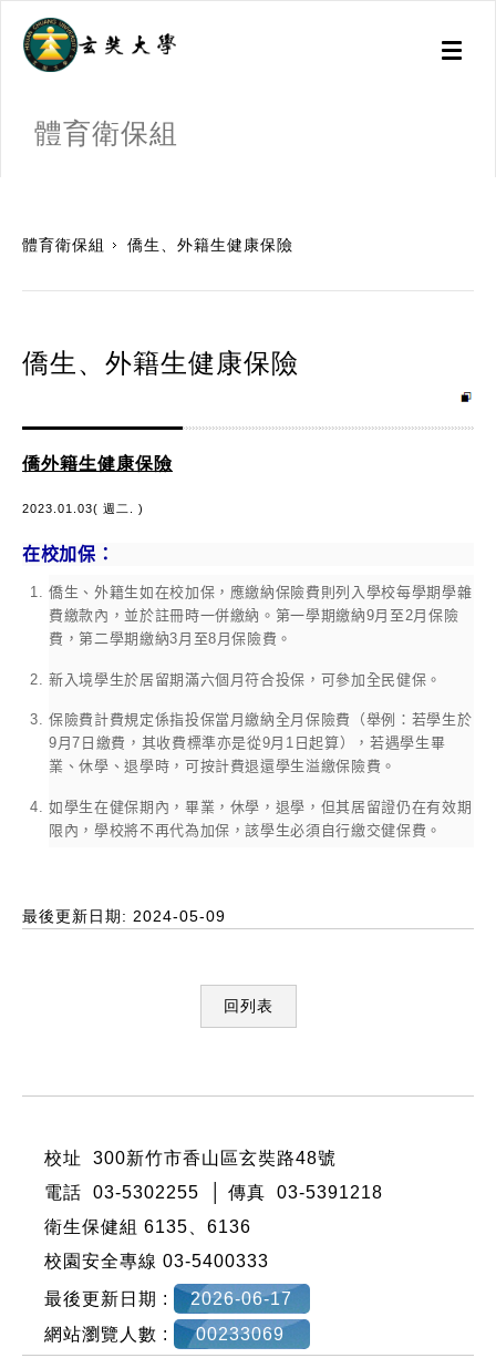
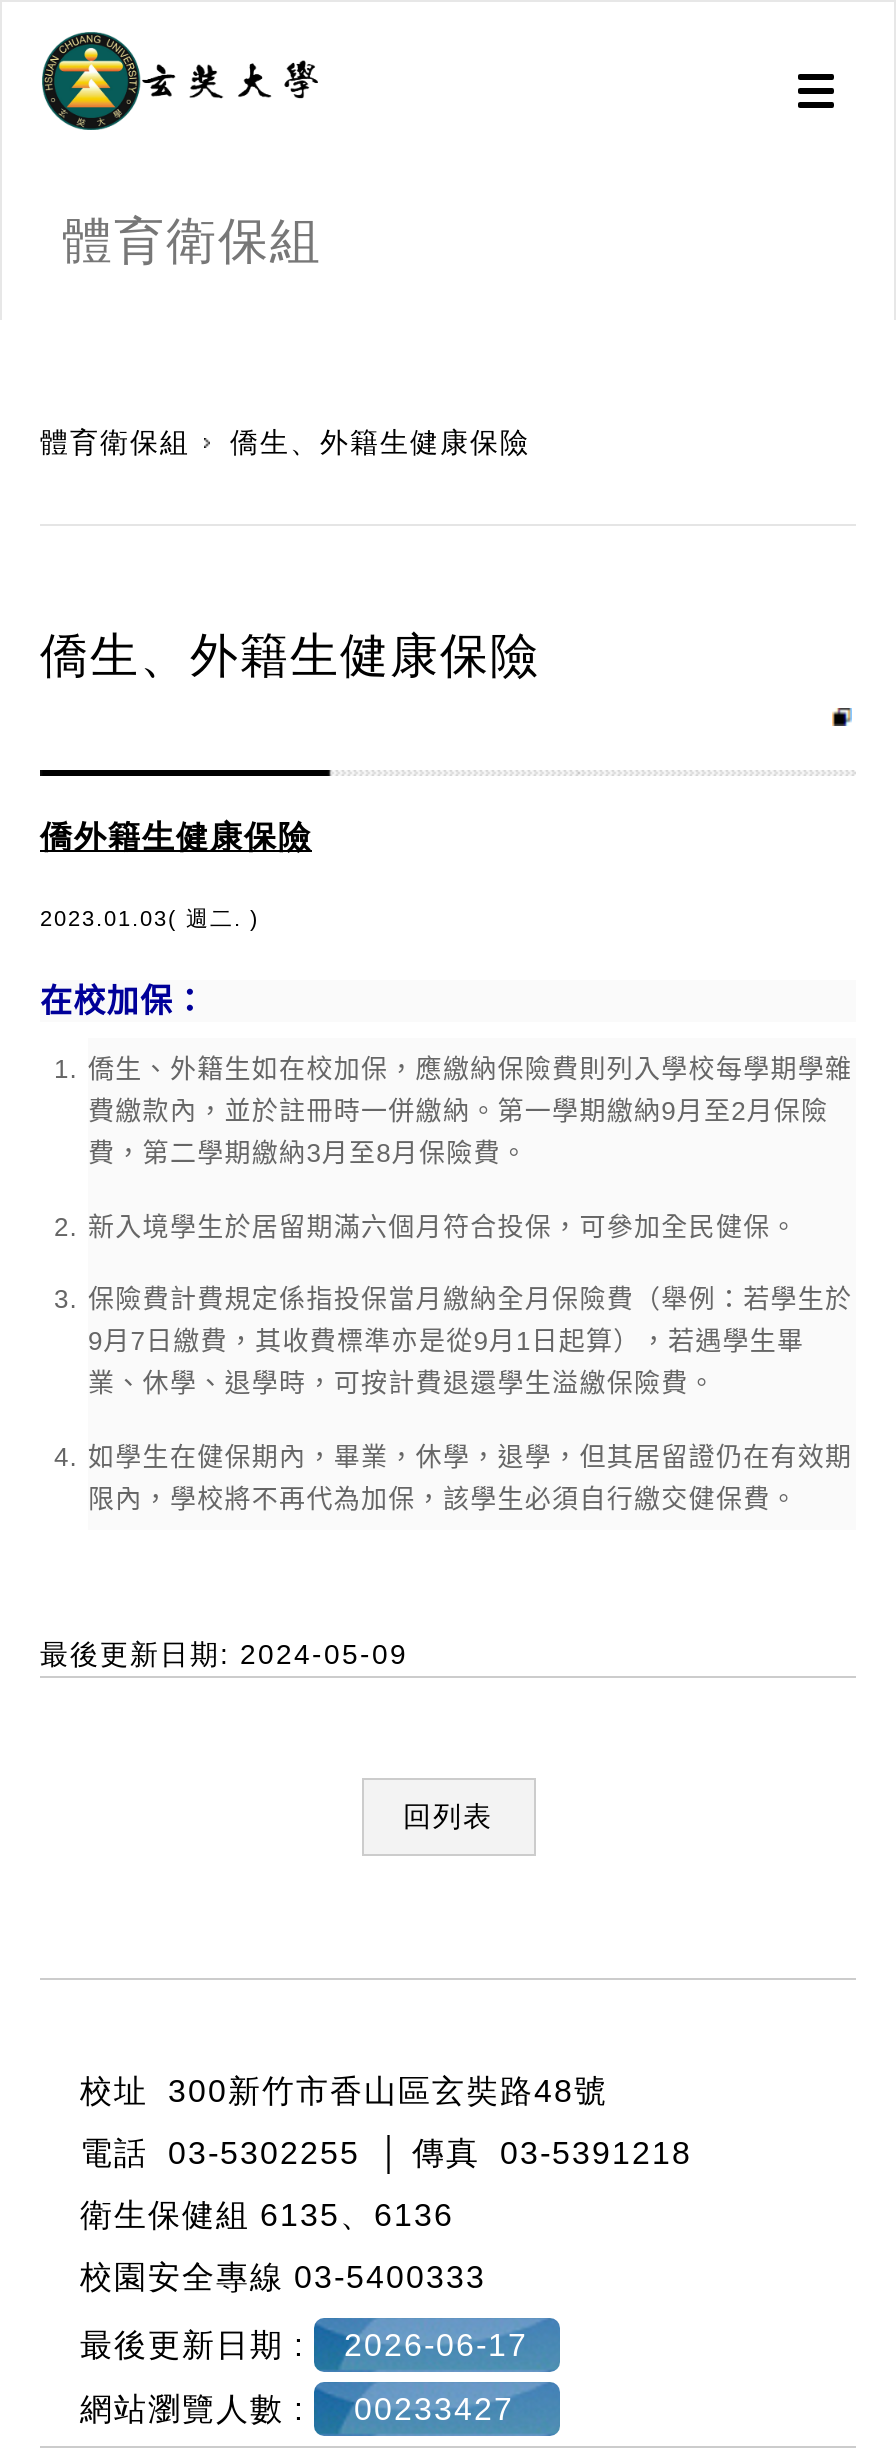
- 網站瀏覽人數 : 00233069
+ 網站瀏覽人數 : 00233427
